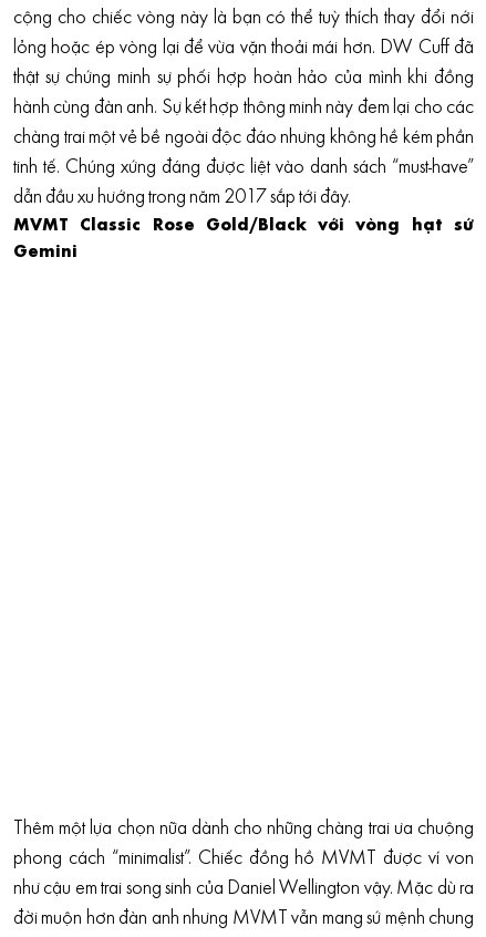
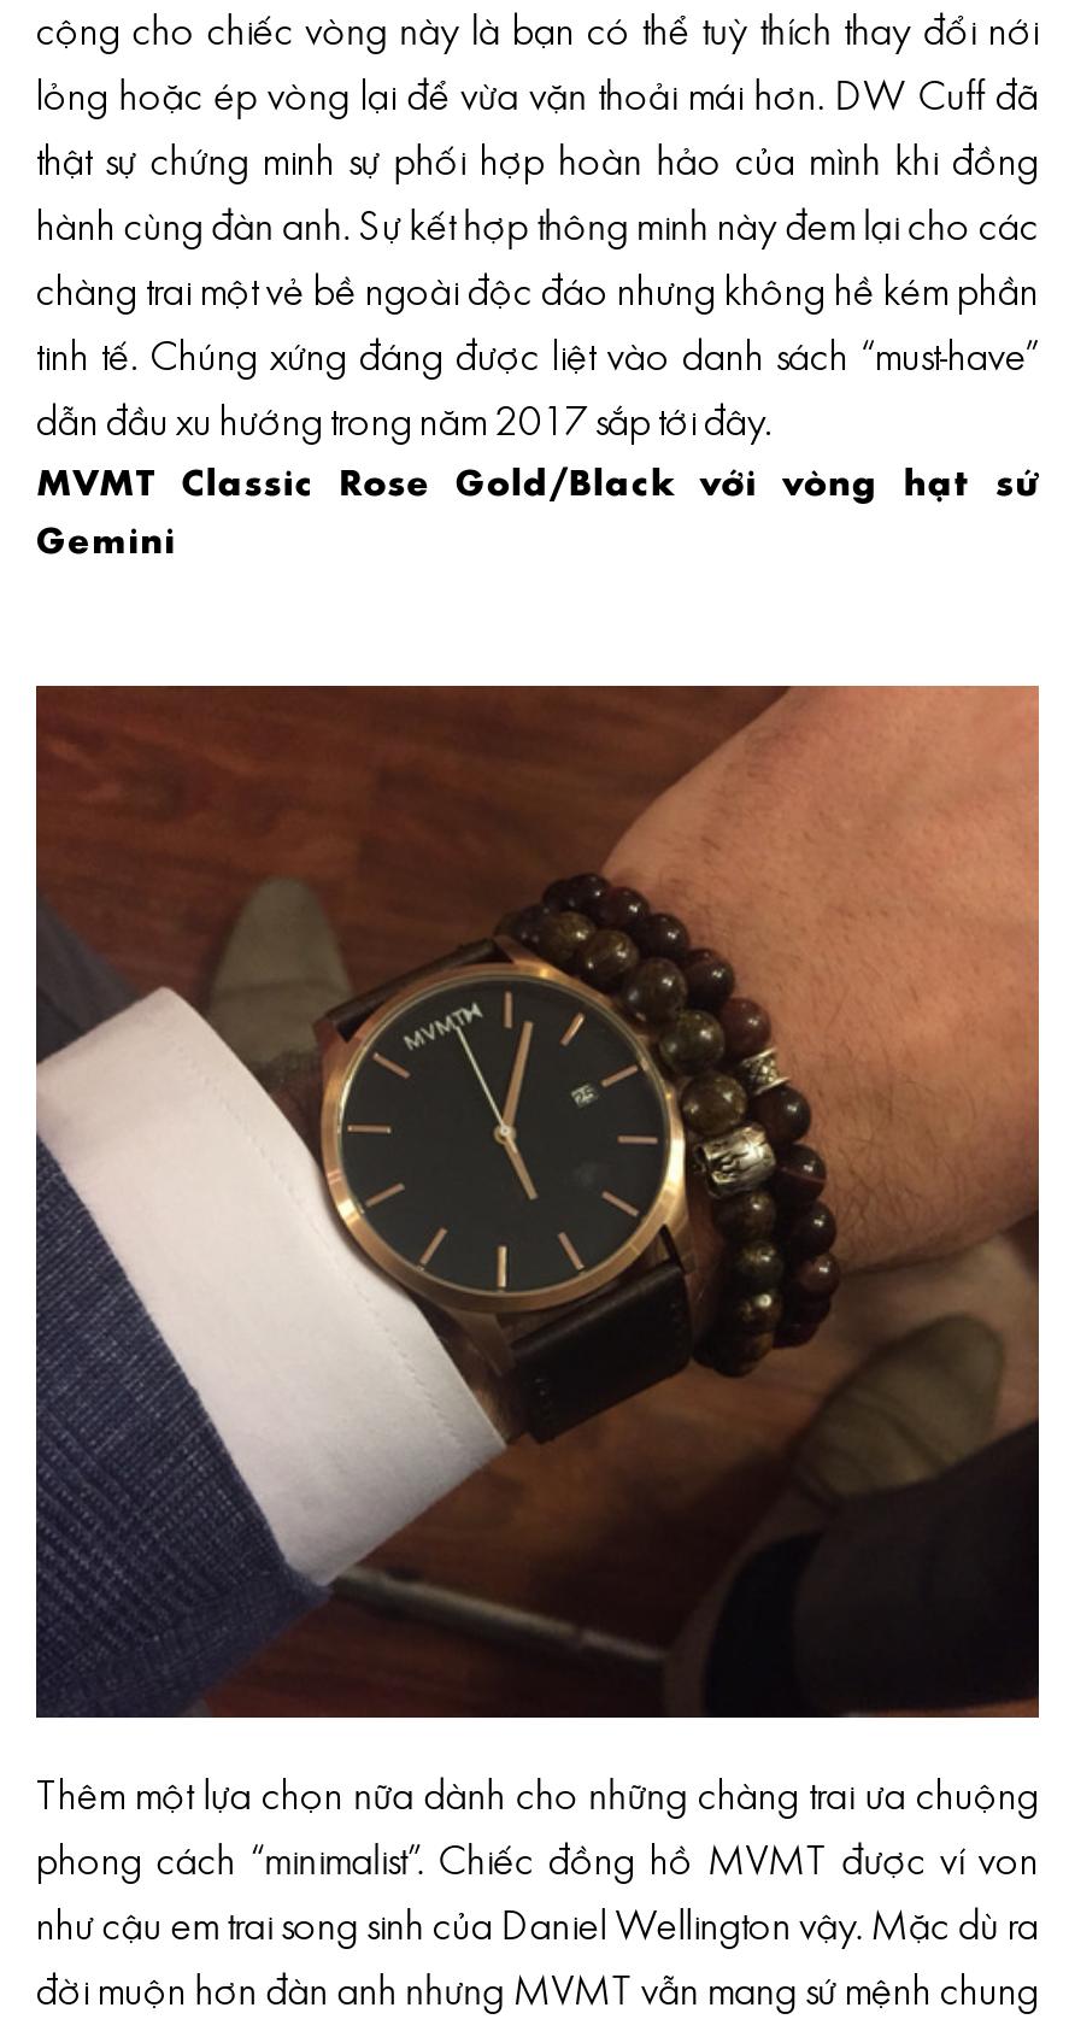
+ [image]
